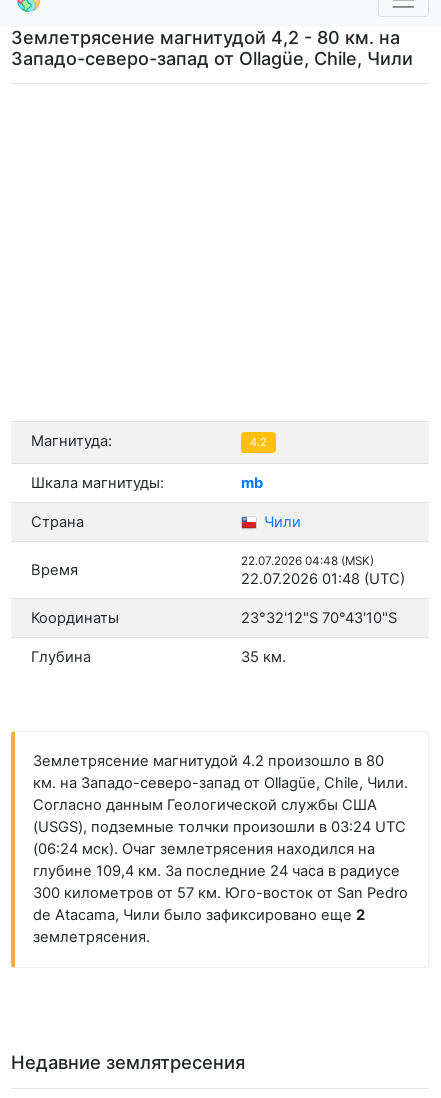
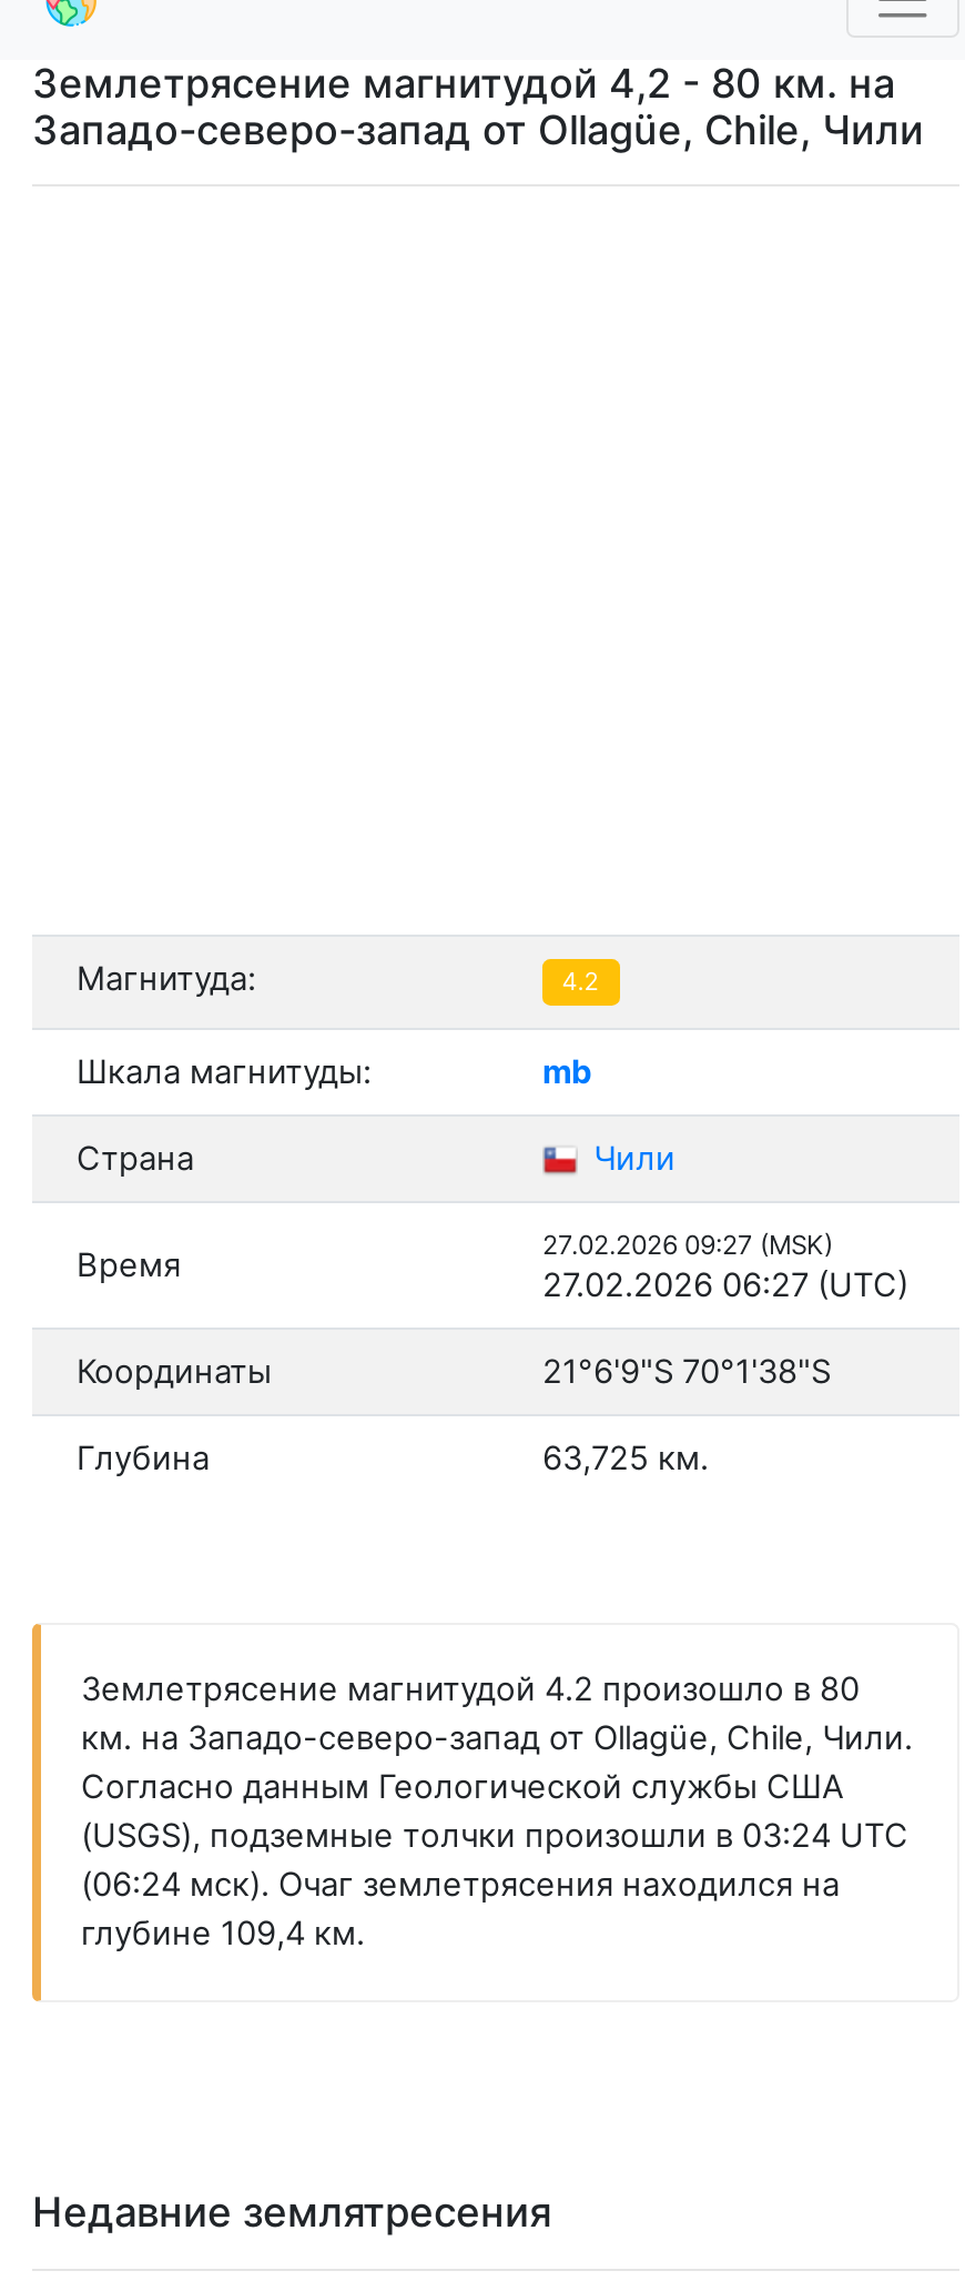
- 22.07.2026 04:48 (MSK)
+ 27.02.2026 09:27 (MSK)

- 22.07.2026 01:48 (UTC)
+ 27.02.2026 06:27 (UTC)

- 23°32'12"S 70°43'10"S
+ 21°6'9"S 70°1'38"S

- 35 км.
+ 63,725 км.

- глубине 109,4 км. За последние 24 часа в радиусе
- 300 километров от 57 км. Юго-восток от San Pedro
- de Atacama, Чили было зафиксировано еще 2
- землетрясения.
+ глубине 109,4 км.
